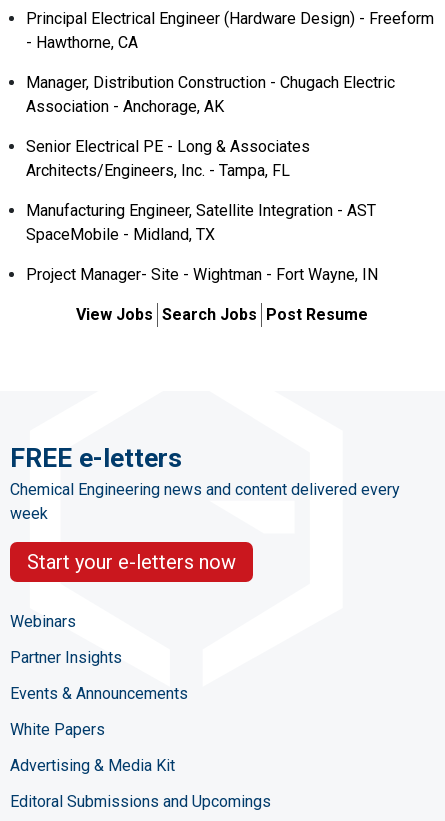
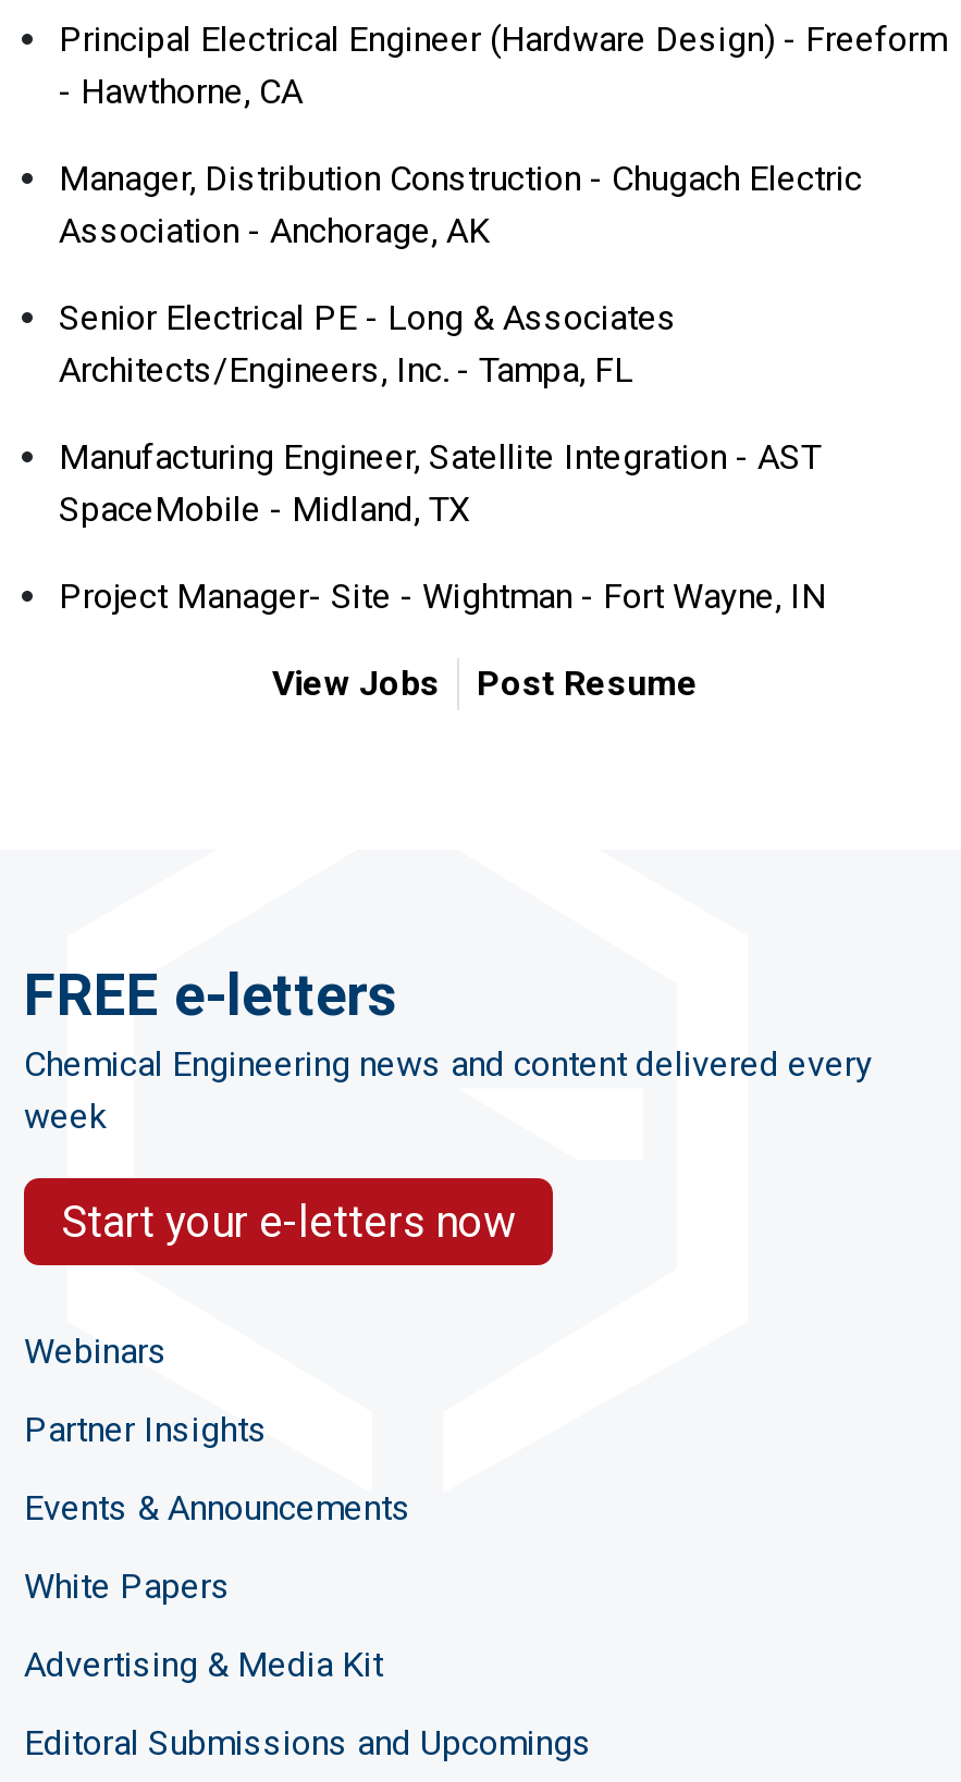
- View Jobs Search Jobs Post Resume
+ View Jobs
+ Post Resume
